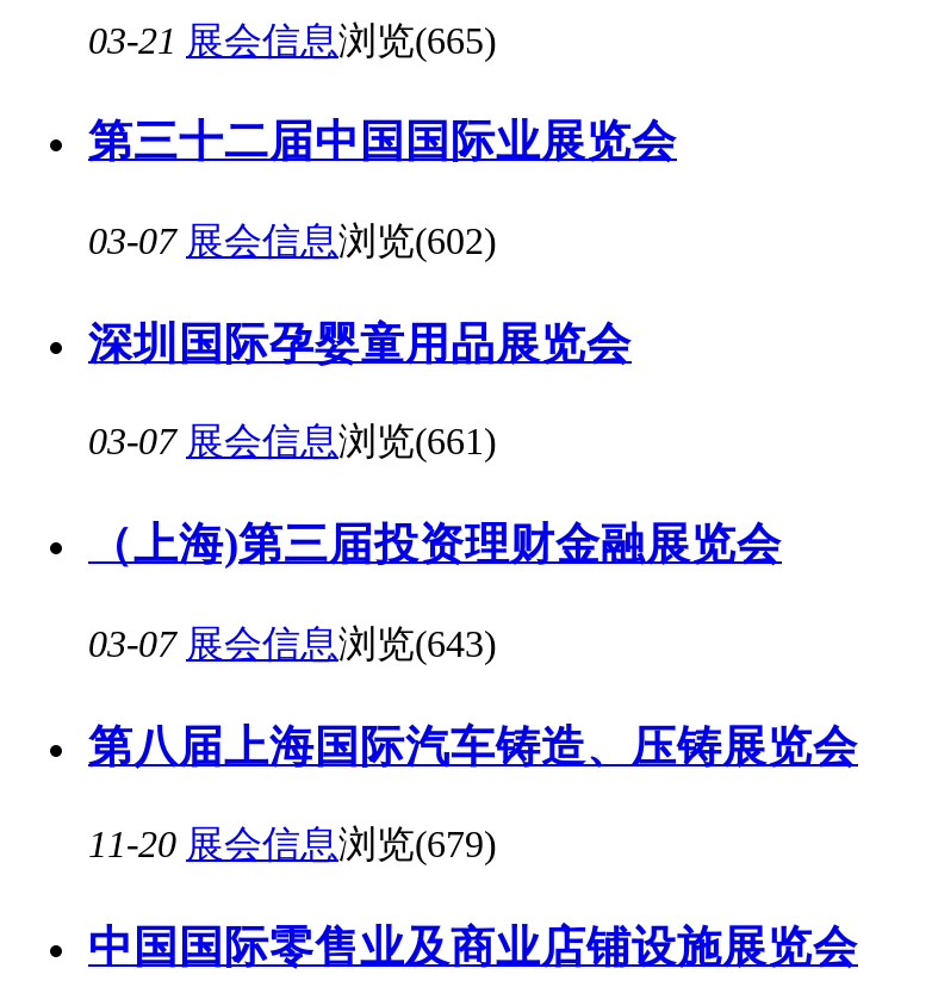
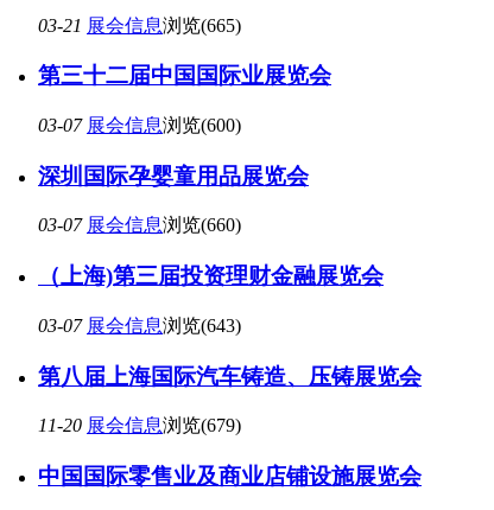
- 03-07 展会信息浏览(602)
+ 03-07 展会信息浏览(600)

- 03-07 展会信息浏览(661)
+ 03-07 展会信息浏览(660)
